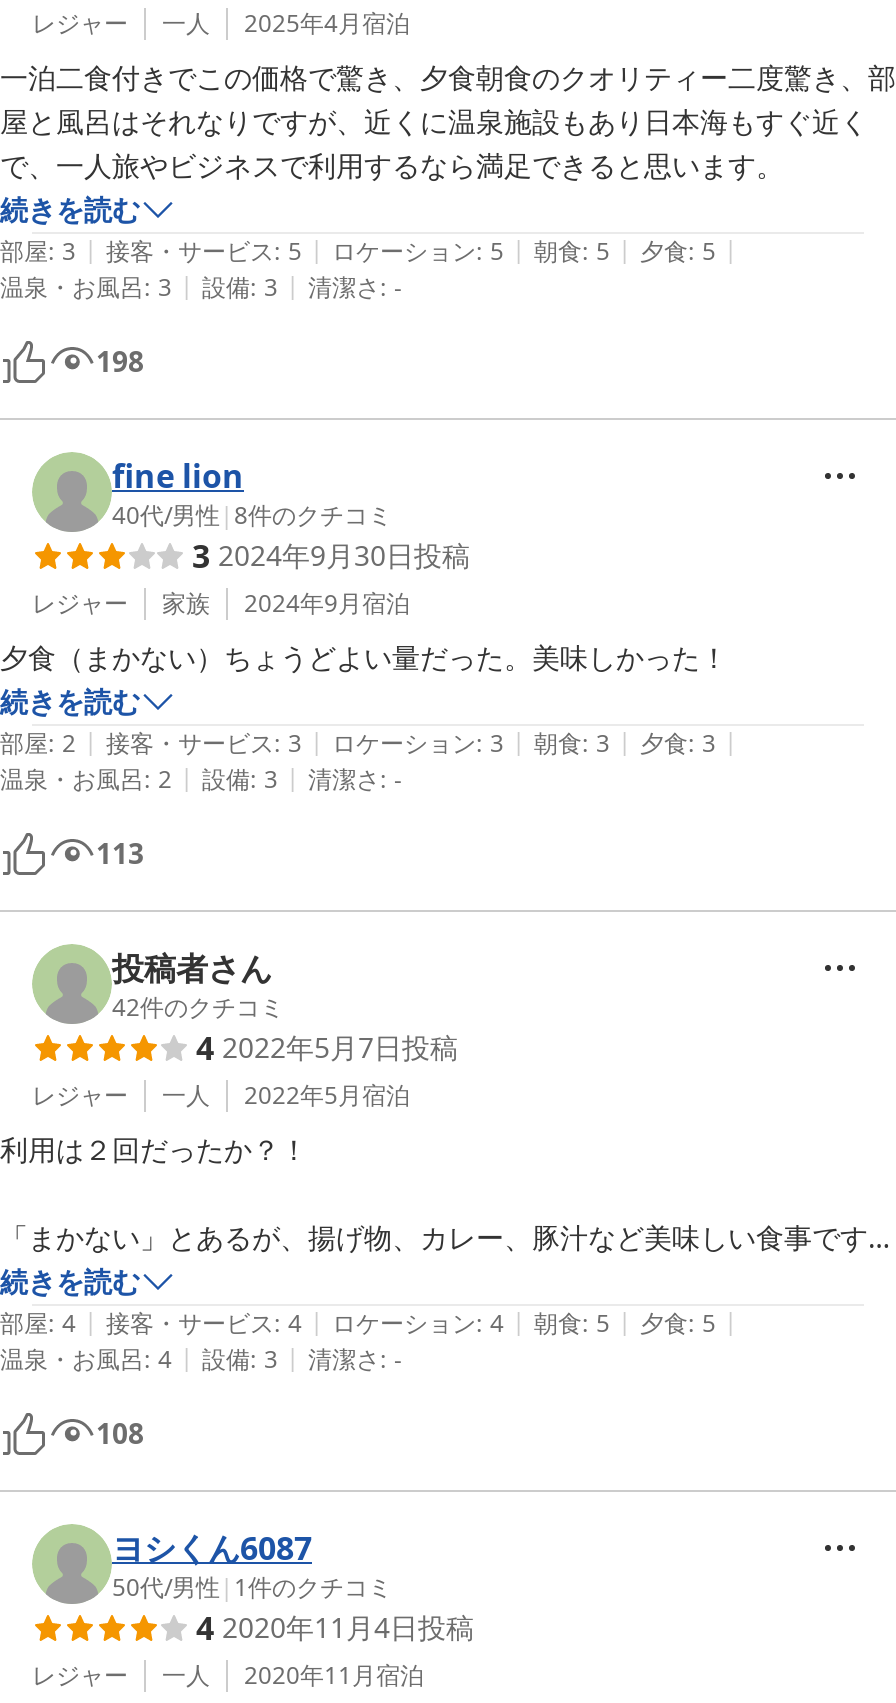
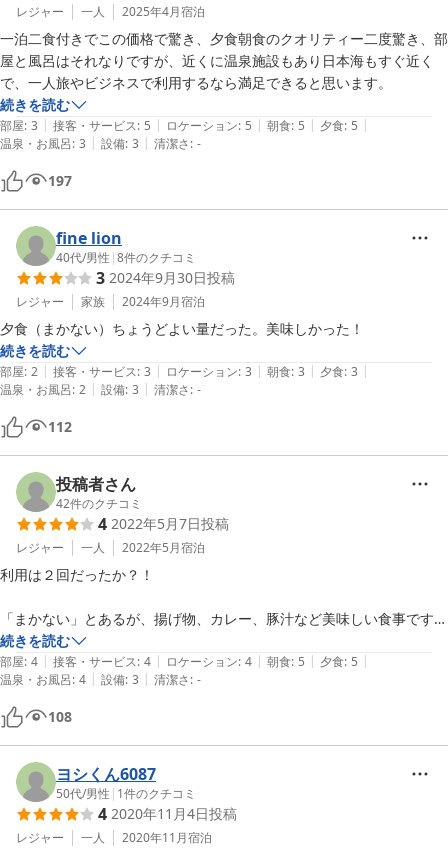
- 198
+ 197

- 113
+ 112
